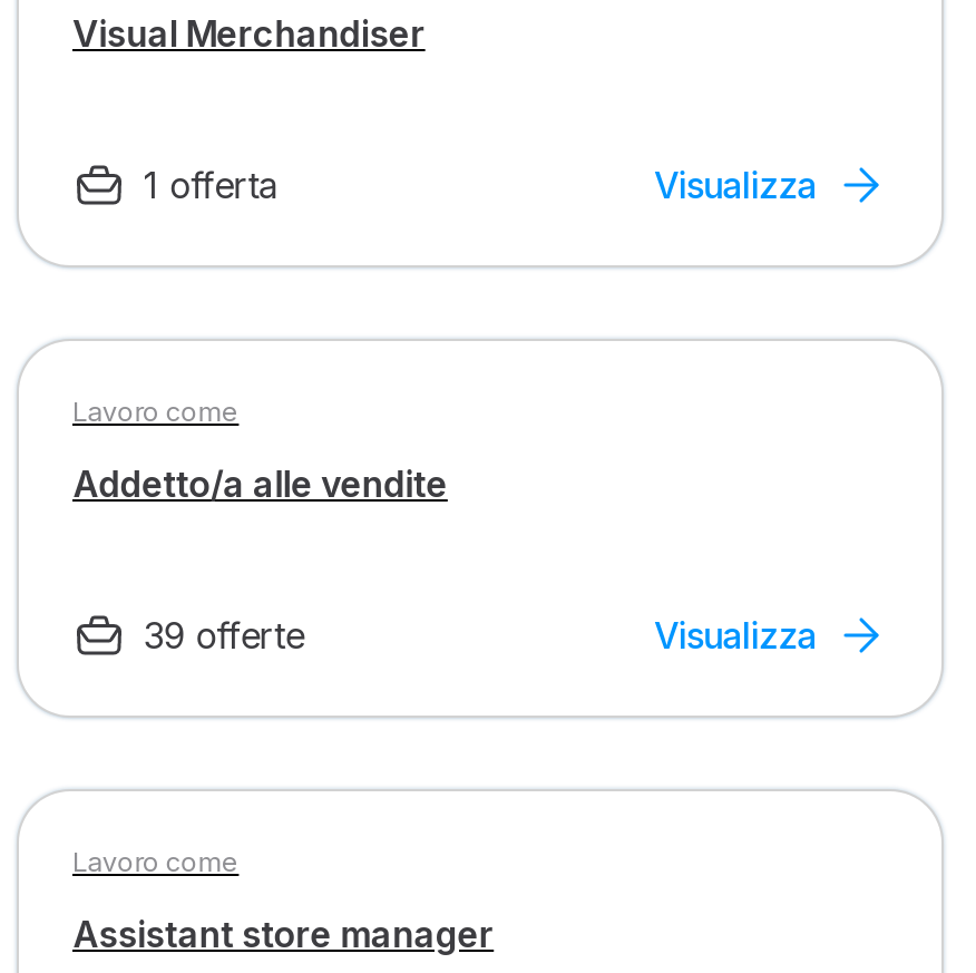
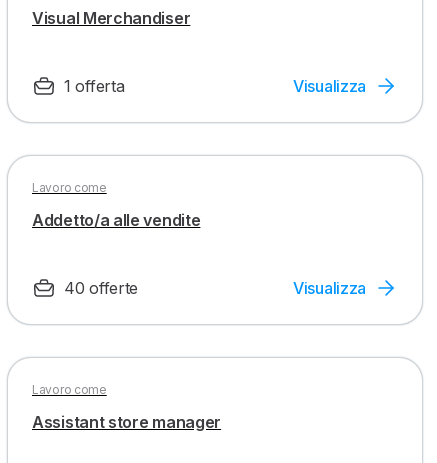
- 39 offerte
+ 40 offerte
